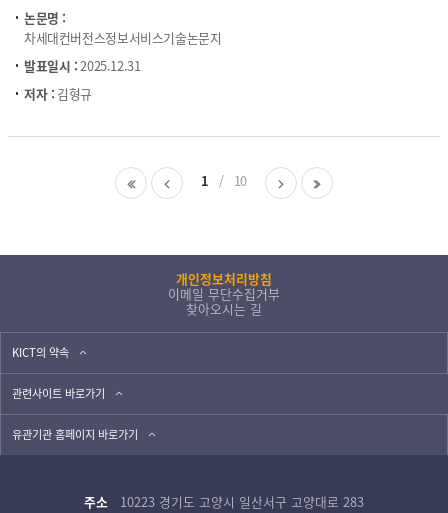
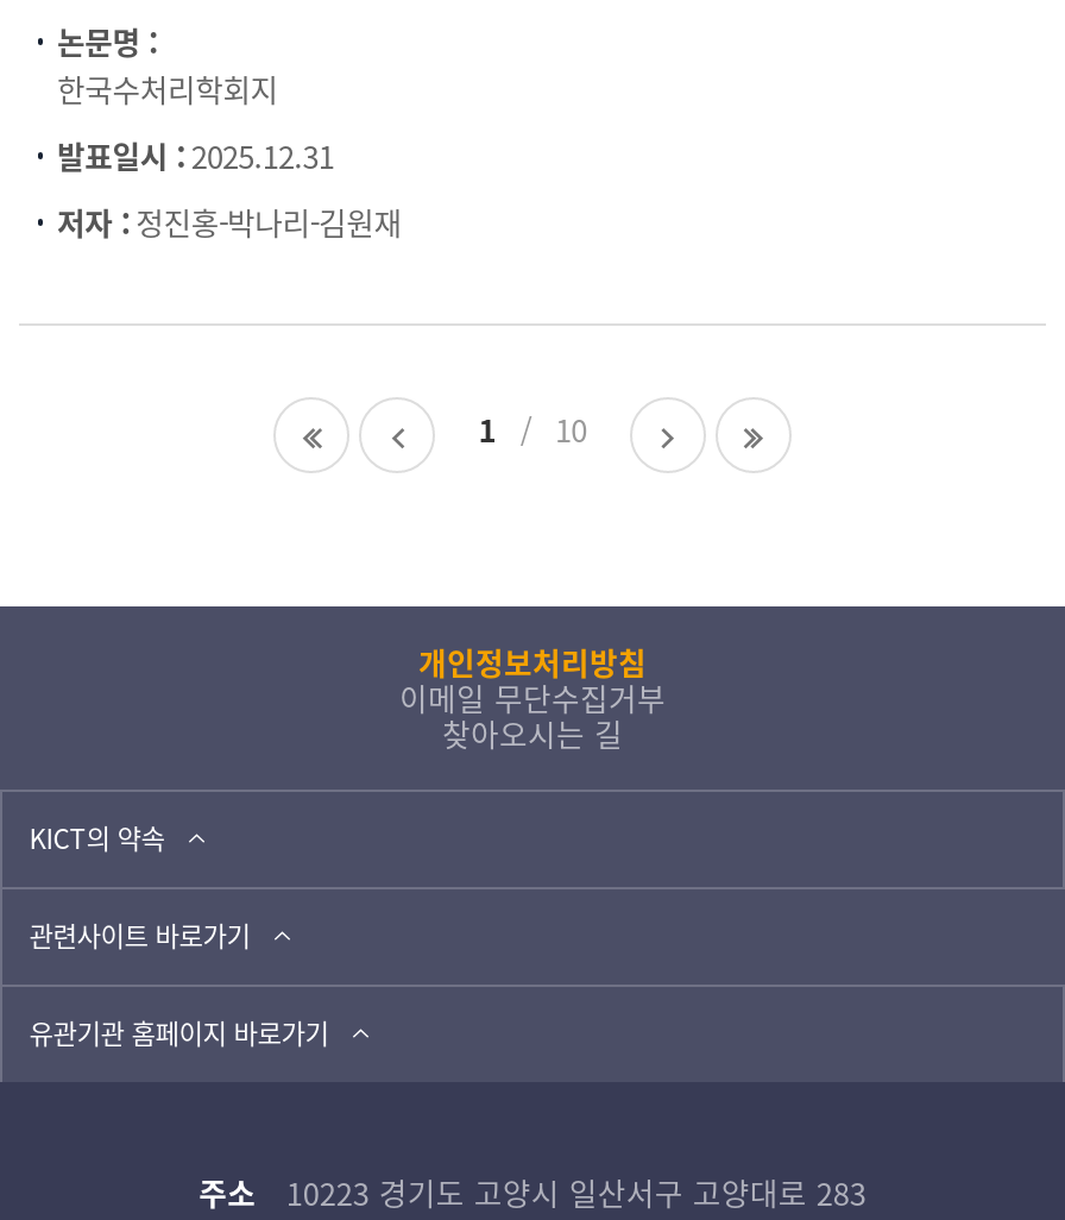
- 차세대컨버전스정보서비스기술논문지
+ 한국수처리학회지

- 저자 : 김형규
+ 저자 : 정진홍-박나리-김원재
